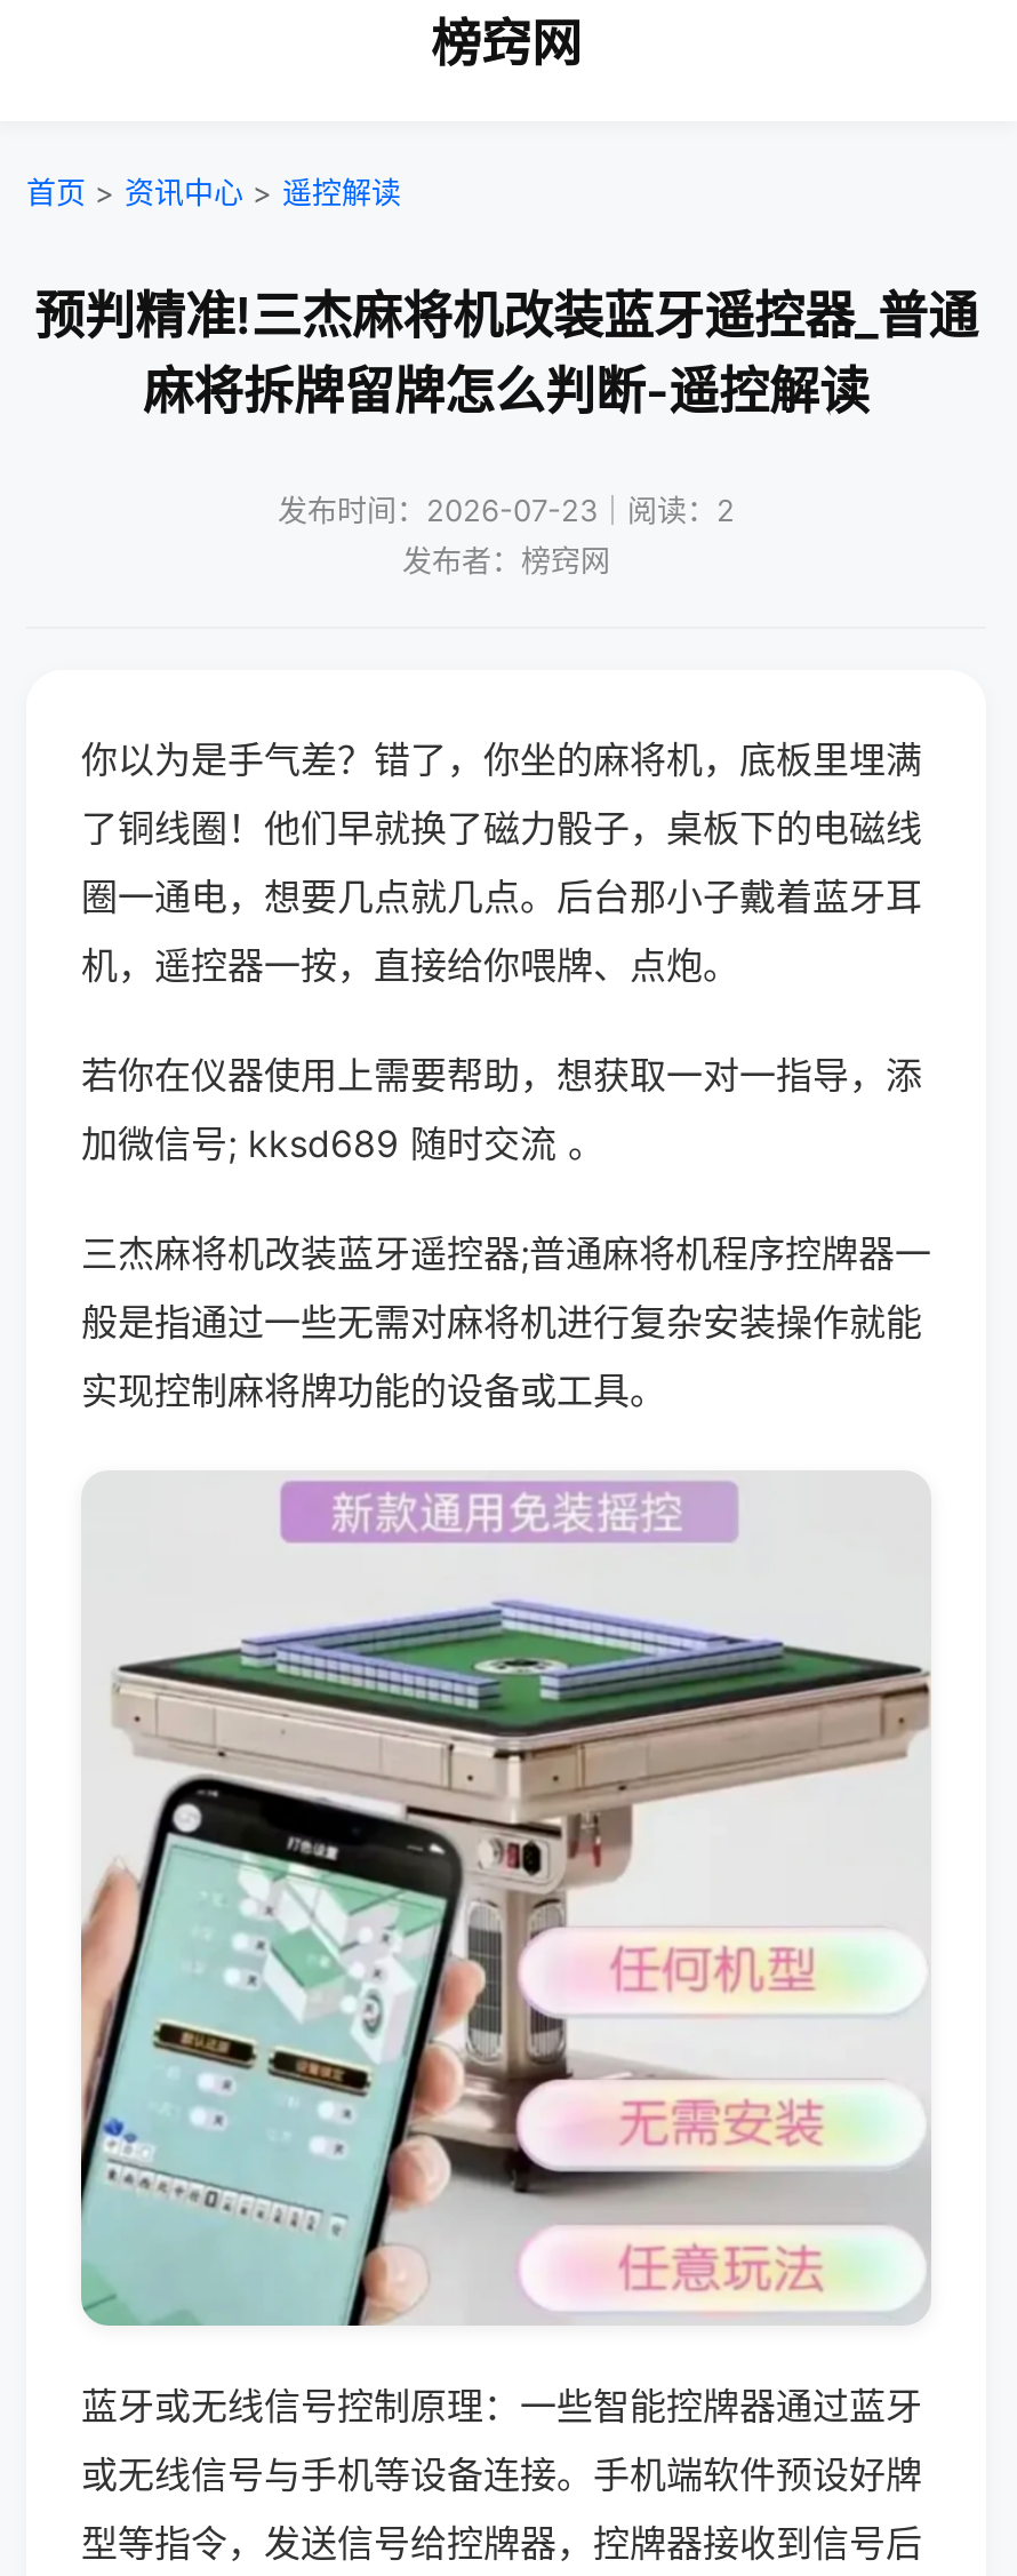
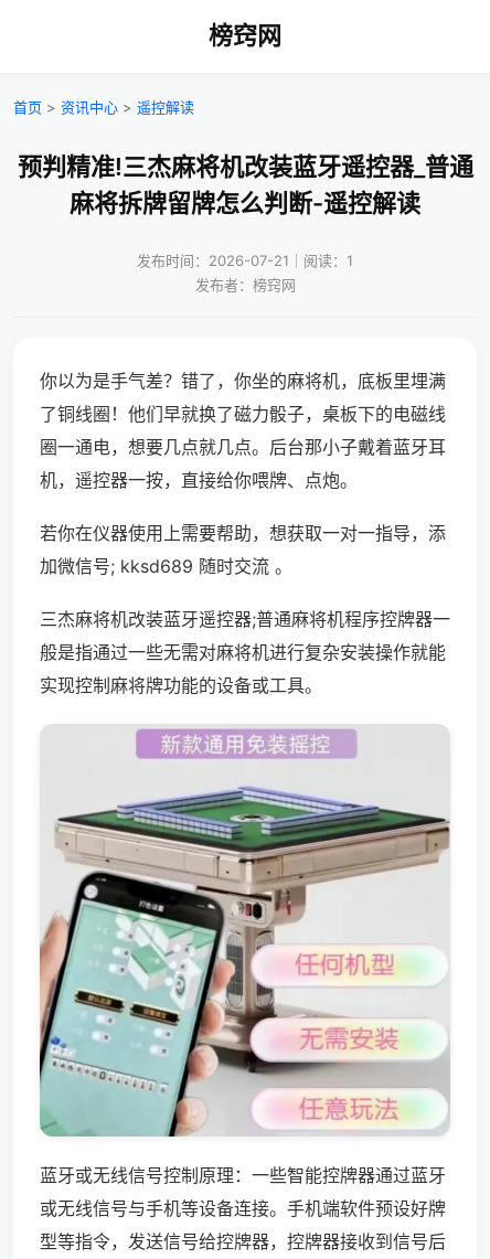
- 发布时间：2026-07-23｜阅读：2
+ 发布时间：2026-07-21｜阅读：1
